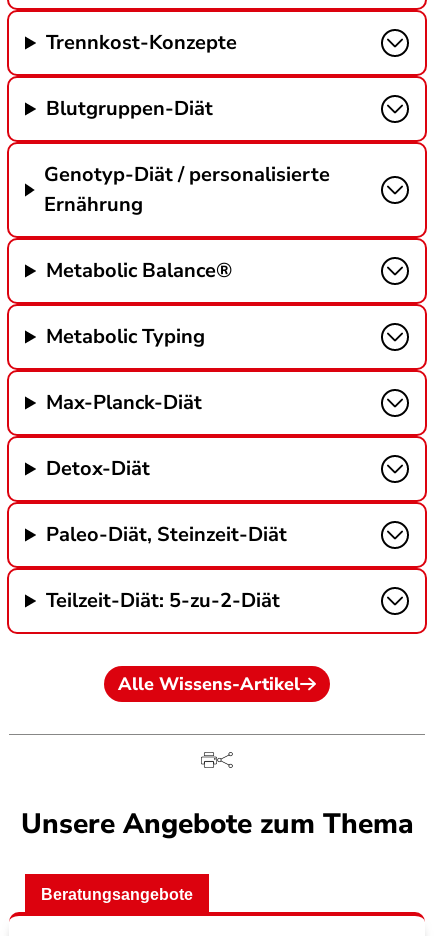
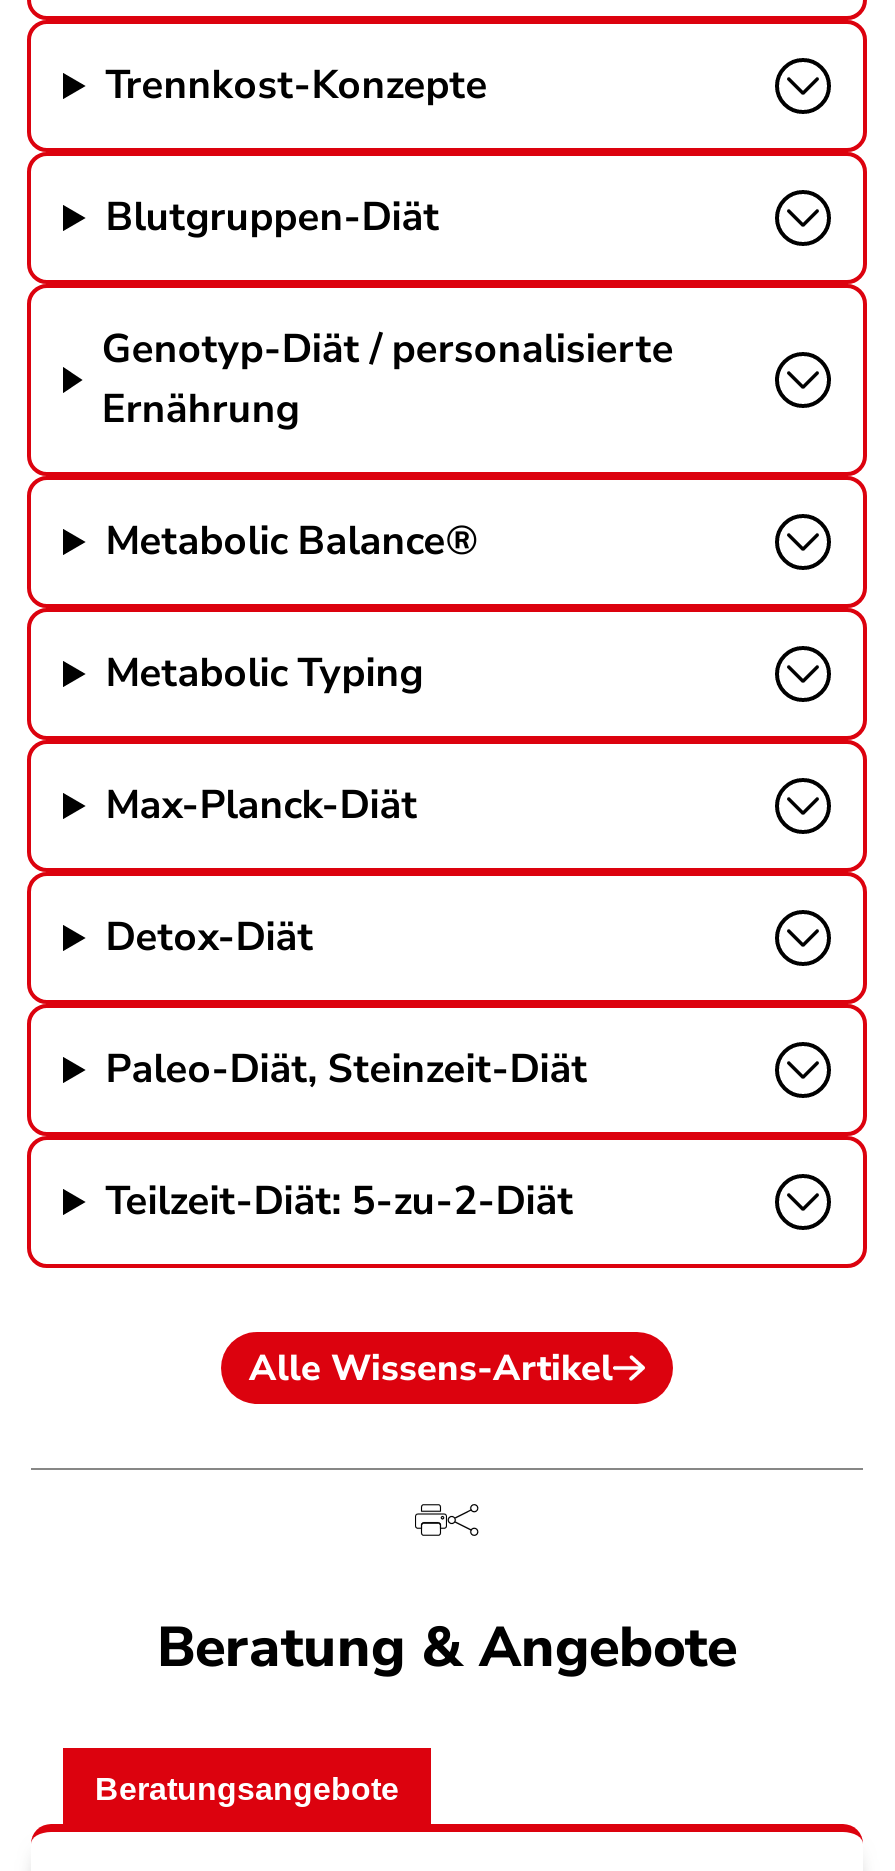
- Unsere Angebote zum Thema
+ Beratung & Angebote
